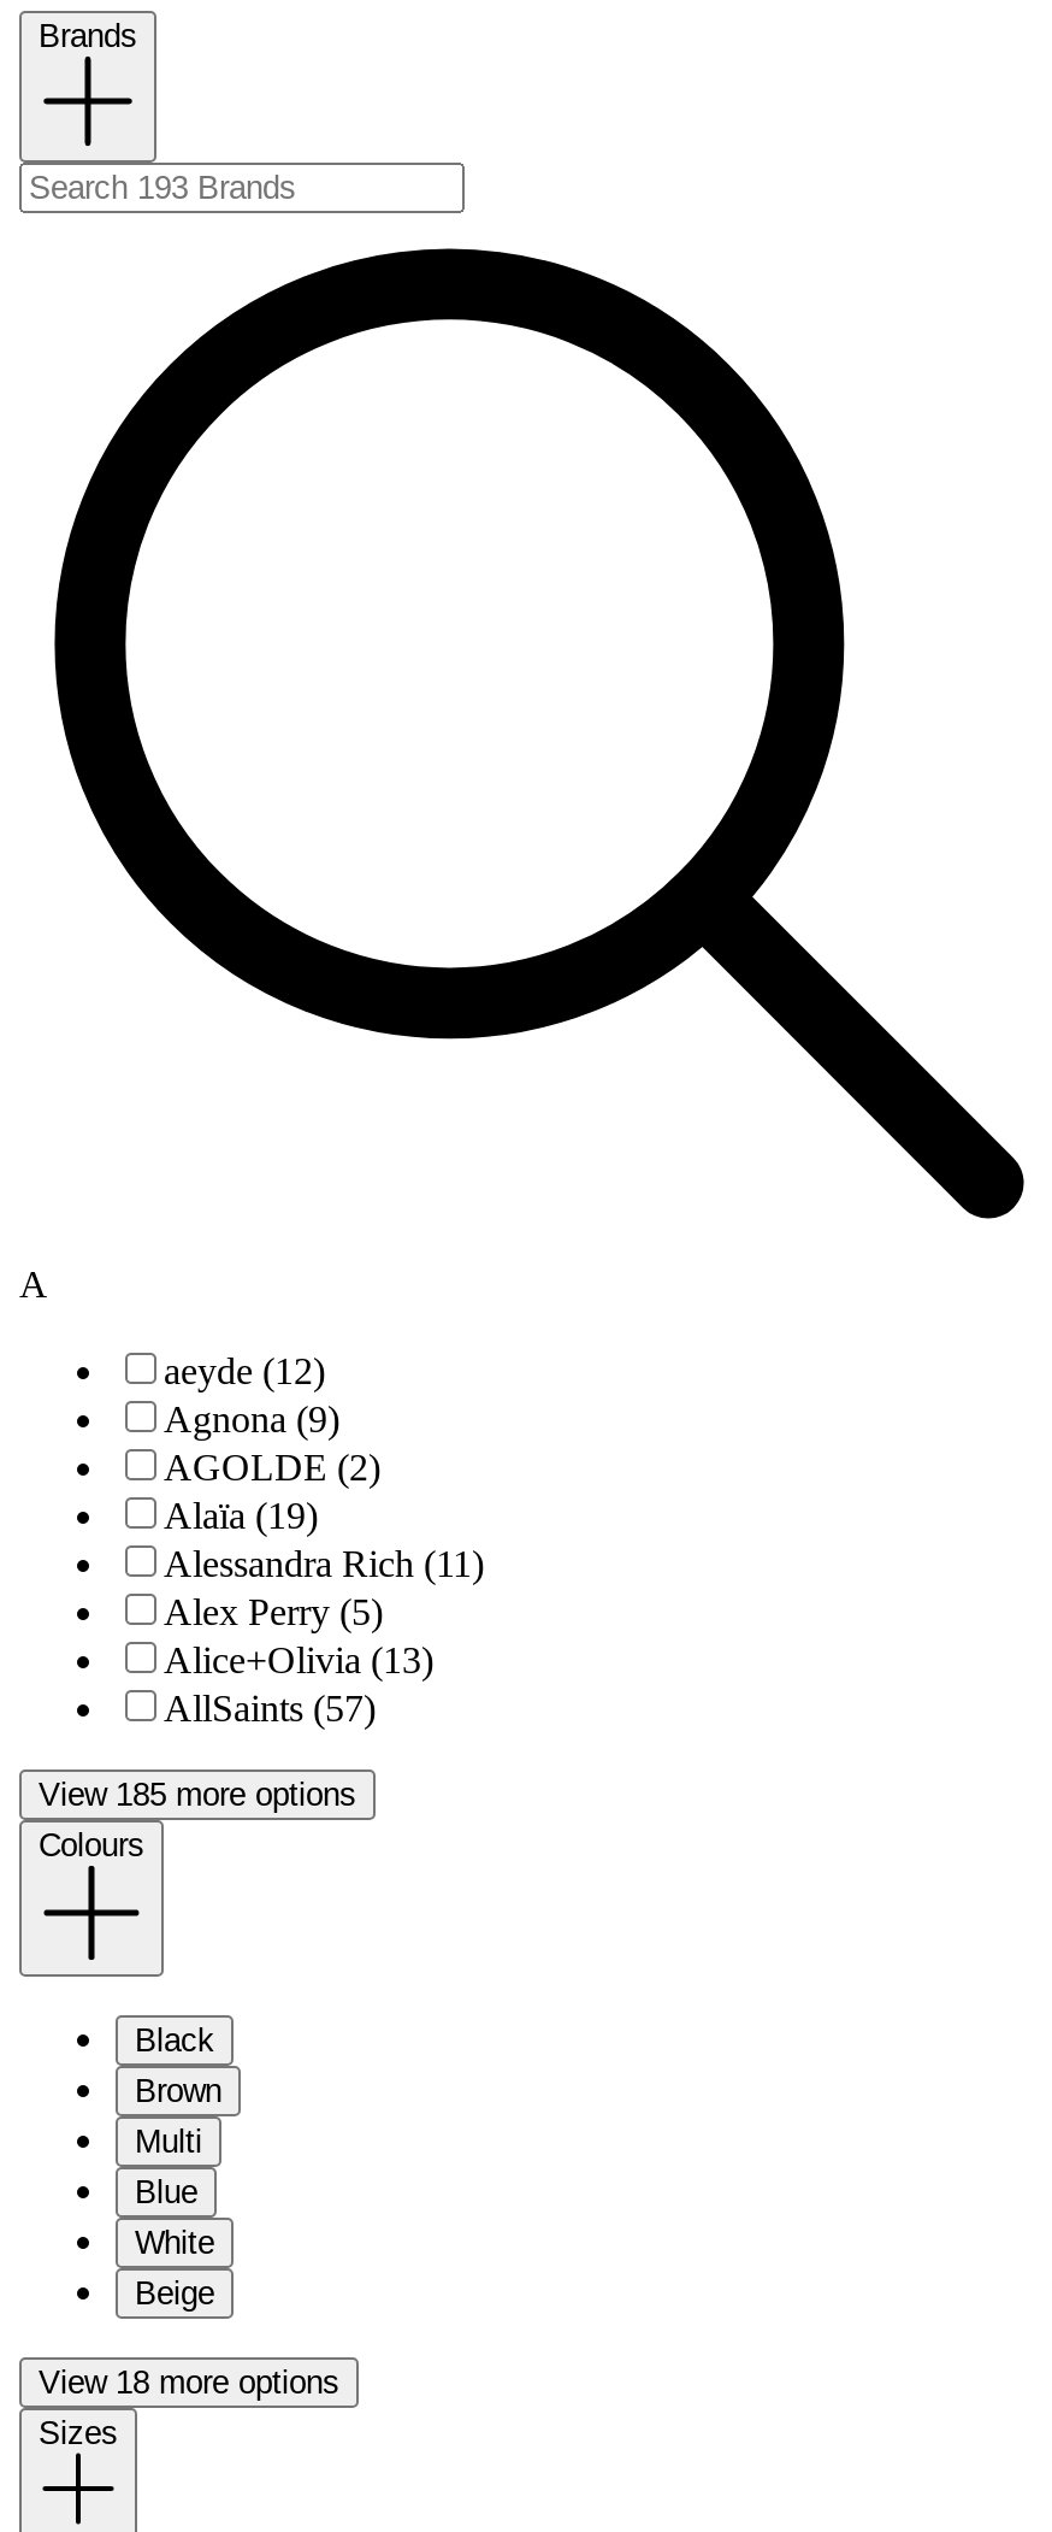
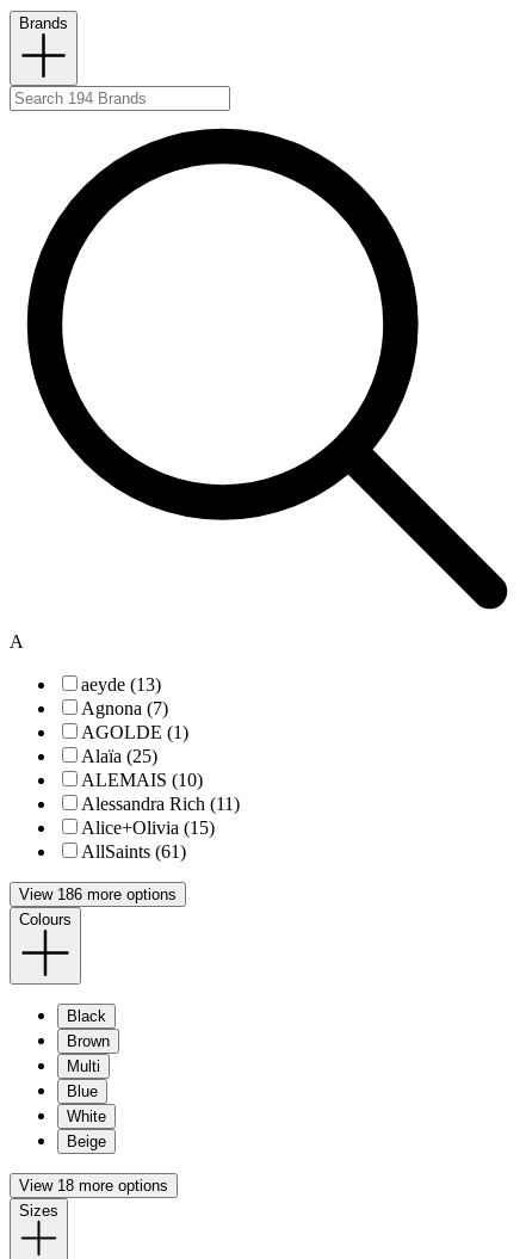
- aeyde (12)
- Agnona (9)
- AGOLDE (2)
- Alaïa (19)
+ aeyde (13)
+ Agnona (7)
+ AGOLDE (1)
+ Alaïa (25)
+ ALEMAIS (10)

moved down: Alessandra Rich (11)

- Alex Perry (5)
- Alice+Olivia (13)
- AllSaints (57)
+ Alice+Olivia (15)
+ AllSaints (61)

- View 185 more options
+ View 186 more options
